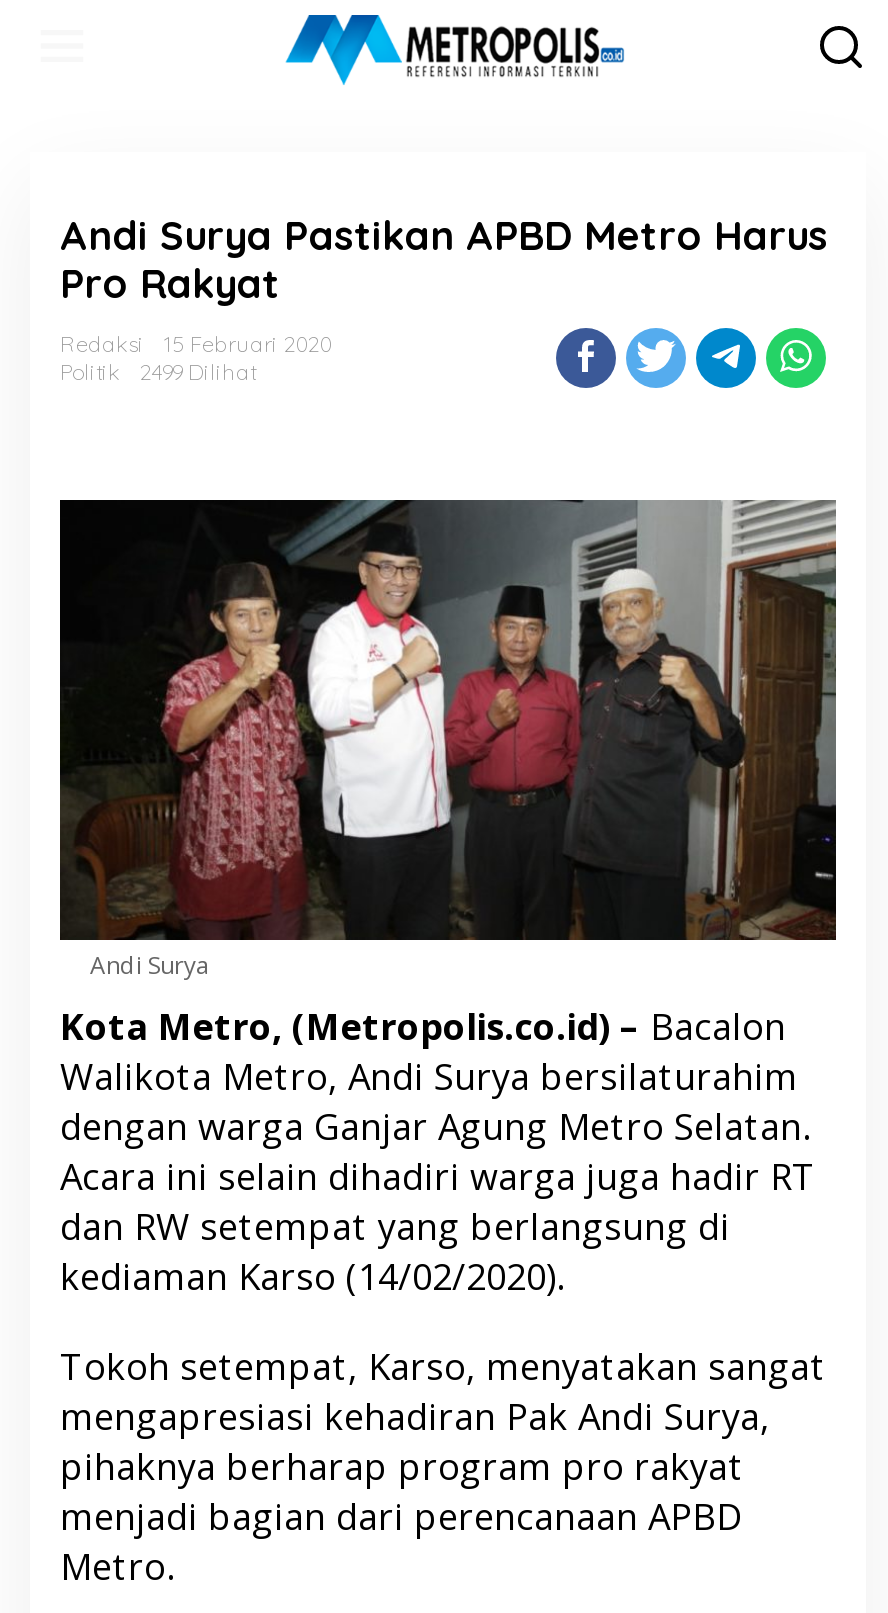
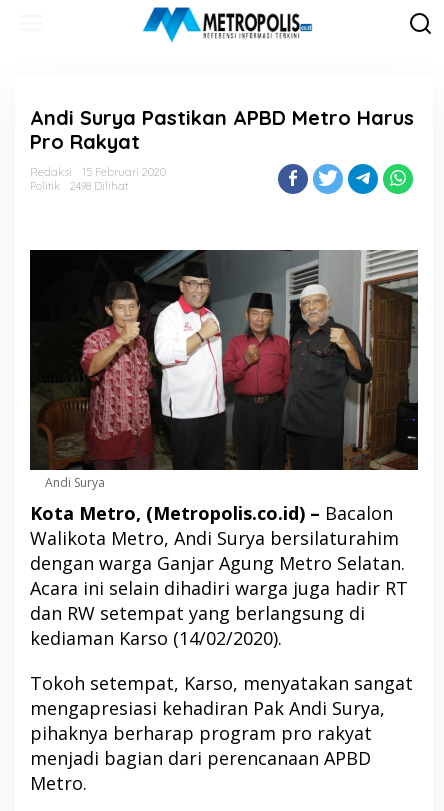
- Politik 2499 Dilihat
+ Politik 2498 Dilihat
